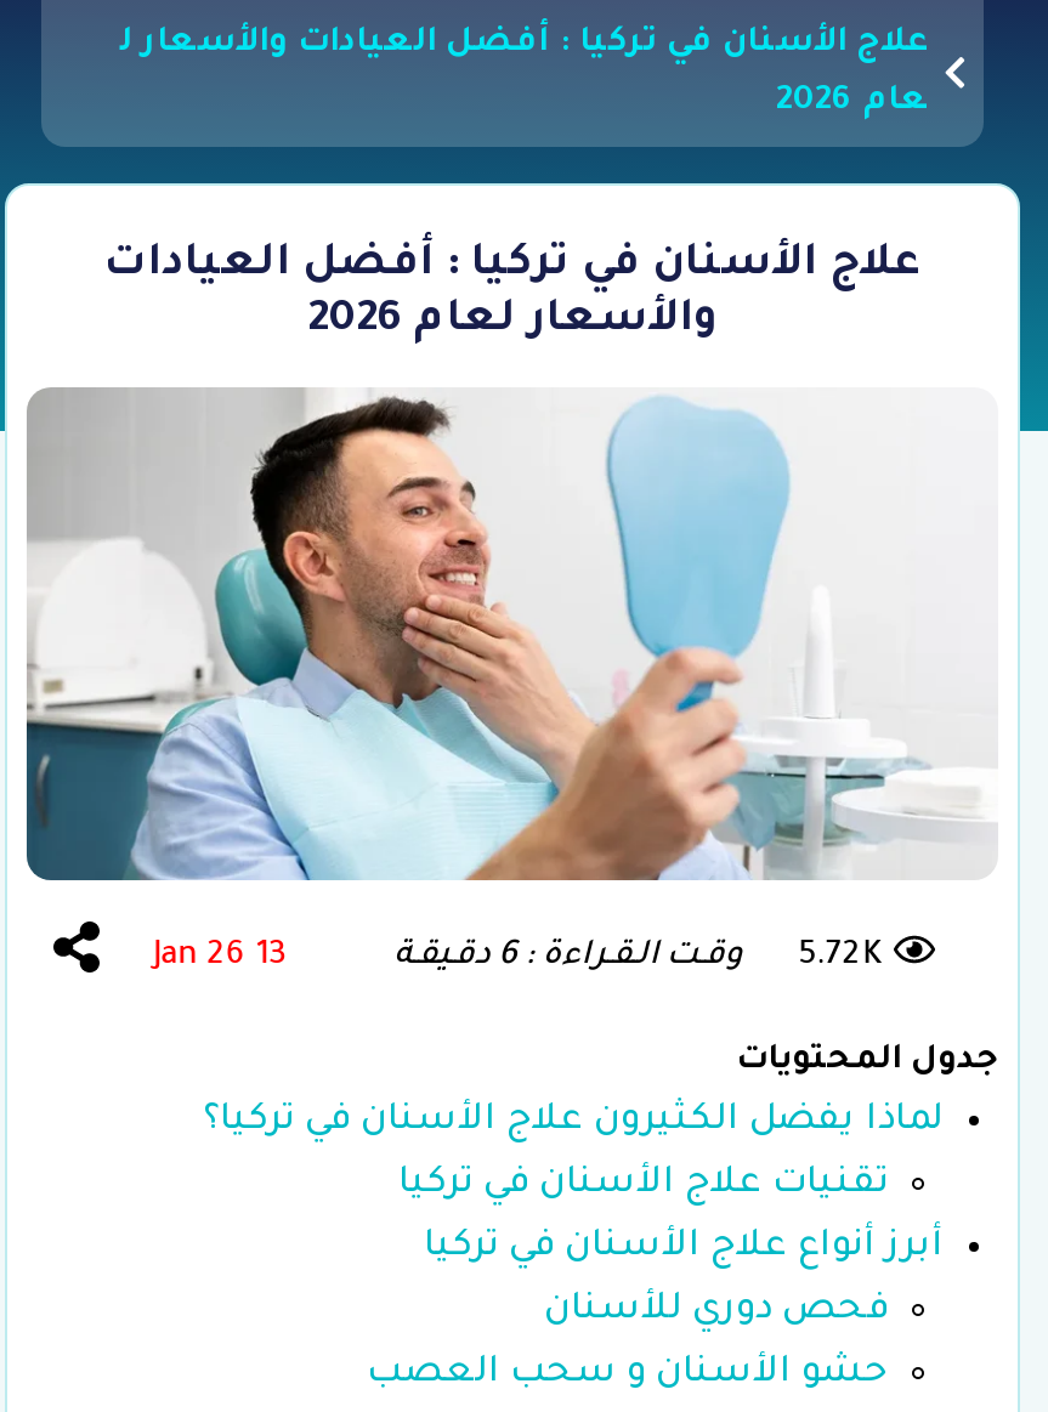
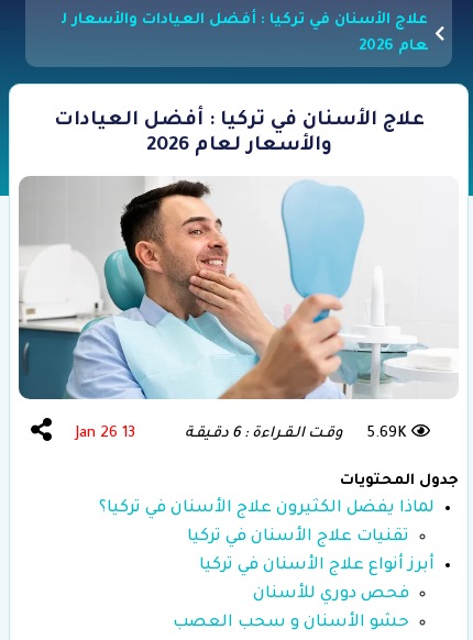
- 5.72K
+ 5.69K
